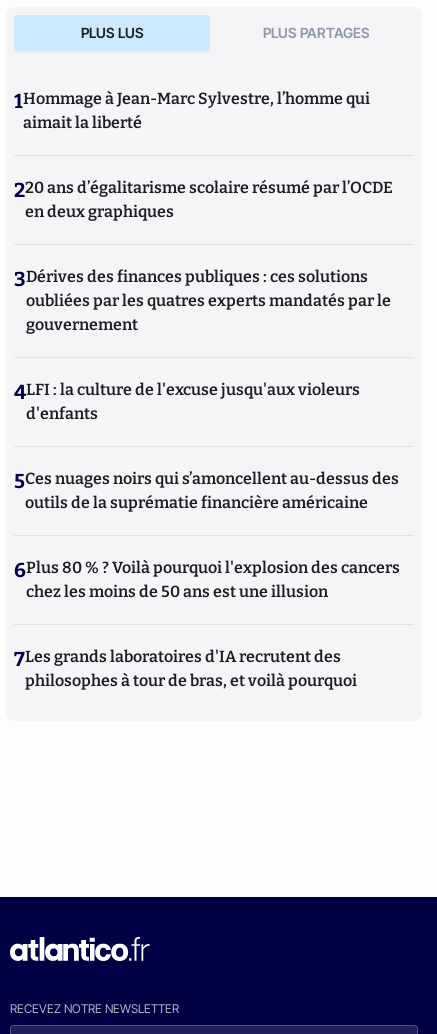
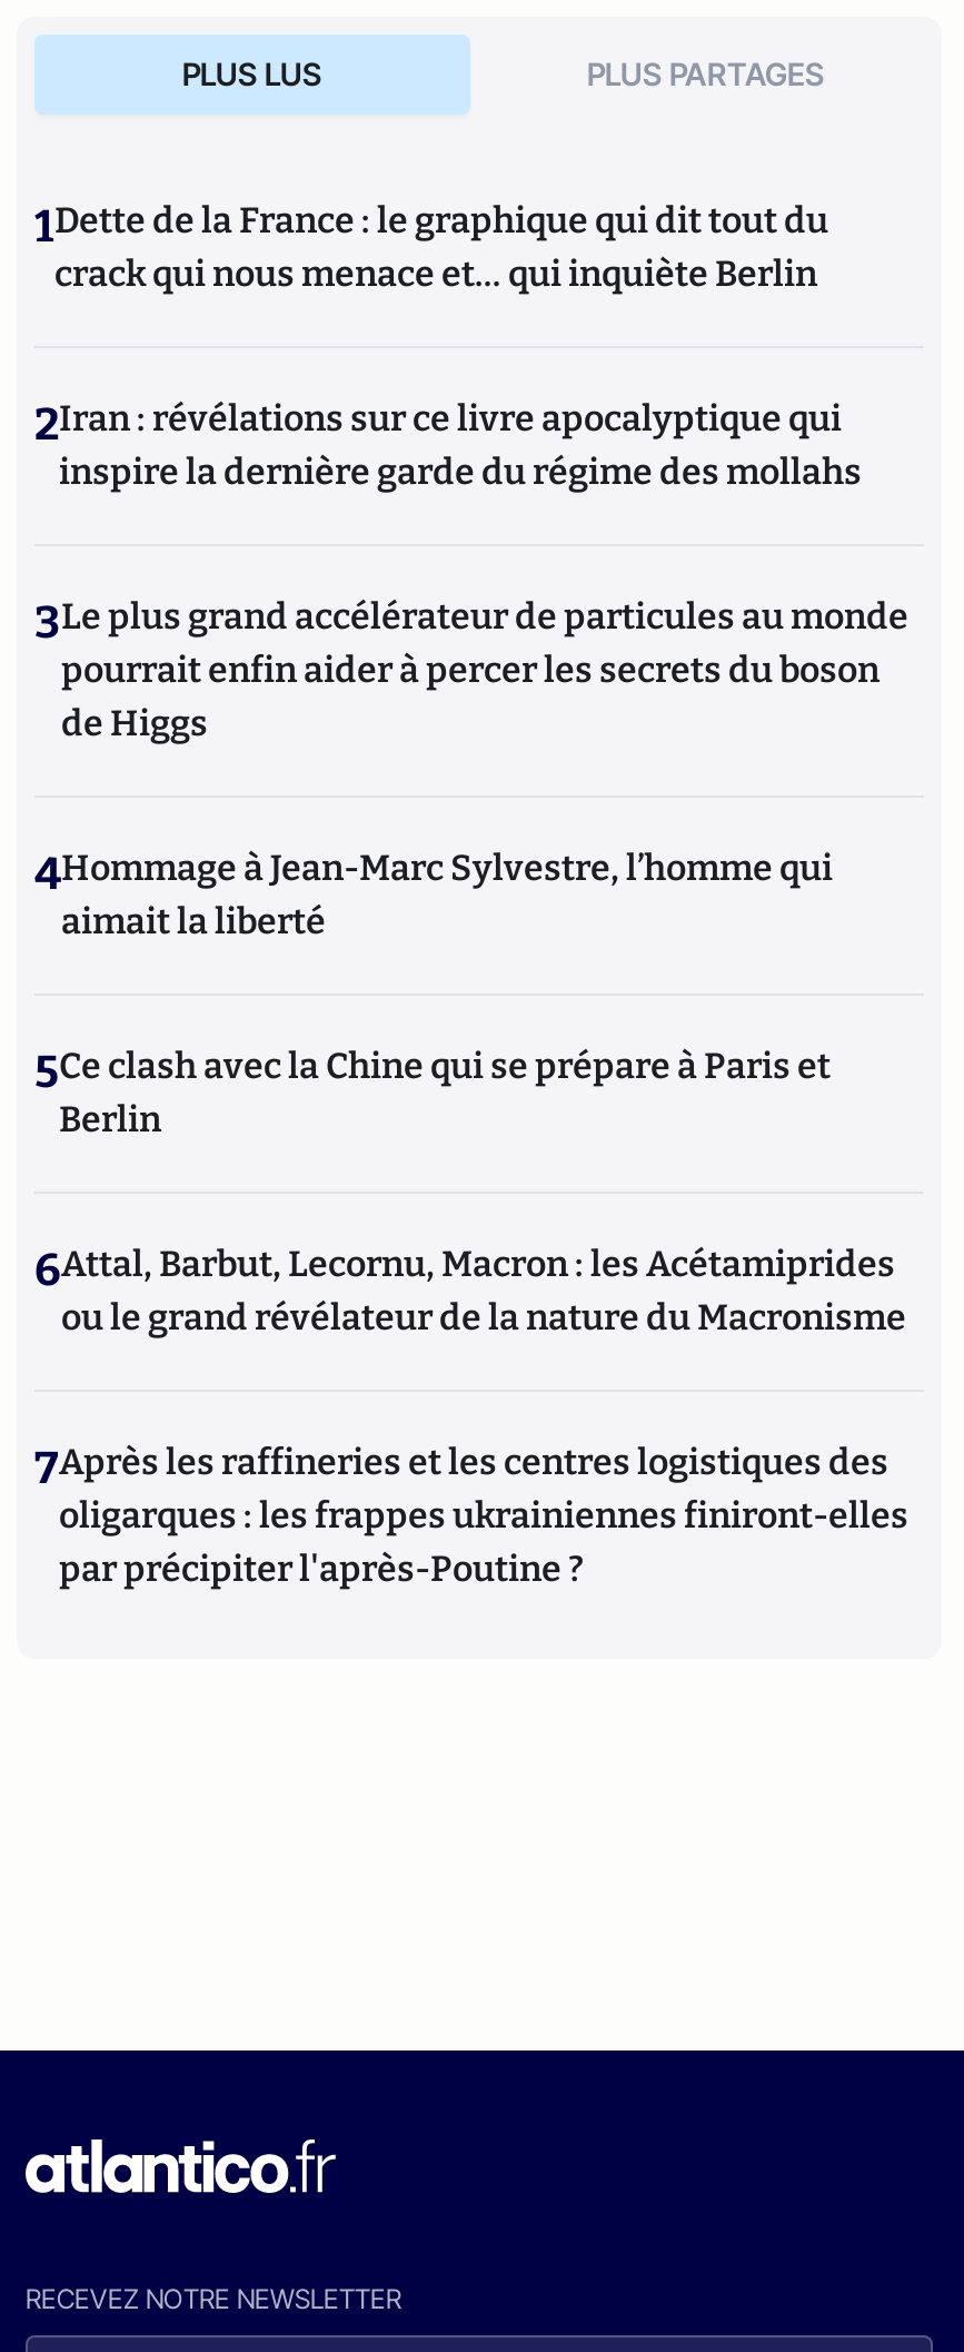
- 1Hommage à Jean-Marc Sylvestre, l’homme qui
+ 1Dette de la France : le graphique qui dit tout du
+ crack qui nous menace et… qui inquiète Berlin
+ 2Iran : révélations sur ce livre apocalyptique qui
+ inspire la dernière garde du régime des mollahs
+ 3Le plus grand accélérateur de particules au monde
+ pourrait enfin aider à percer les secrets du boson
+ de Higgs
+ 4Hommage à Jean-Marc Sylvestre, l’homme qui

moved down: aimait la liberté

- 220 ans d’égalitarisme scolaire résumé par l’OCDE
- en deux graphiques
- 3Dérives des finances publiques : ces solutions
- oubliées par les quatres experts mandatés par le
- gouvernement
- 4LFI : la culture de l'excuse jusqu'aux violeurs
- d'enfants
- 5Ces nuages noirs qui s’amoncellent au-dessus des
- outils de la suprématie financière américaine
- 6Plus 80 % ? Voilà pourquoi l'explosion des cancers
- chez les moins de 50 ans est une illusion
- 7Les grands laboratoires d'IA recrutent des
- philosophes à tour de bras, et voilà pourquoi
+ 5Ce clash avec la Chine qui se prépare à Paris et
+ Berlin
+ 6Attal, Barbut, Lecornu, Macron : les Acétamiprides
+ ou le grand révélateur de la nature du Macronisme
+ 7Après les raffineries et les centres logistiques des
+ oligarques : les frappes ukrainiennes finiront-elles
+ par précipiter l'après-Poutine ?
